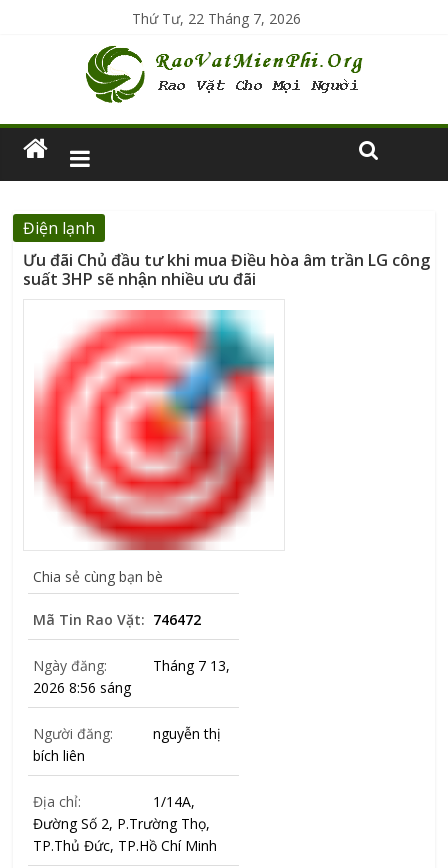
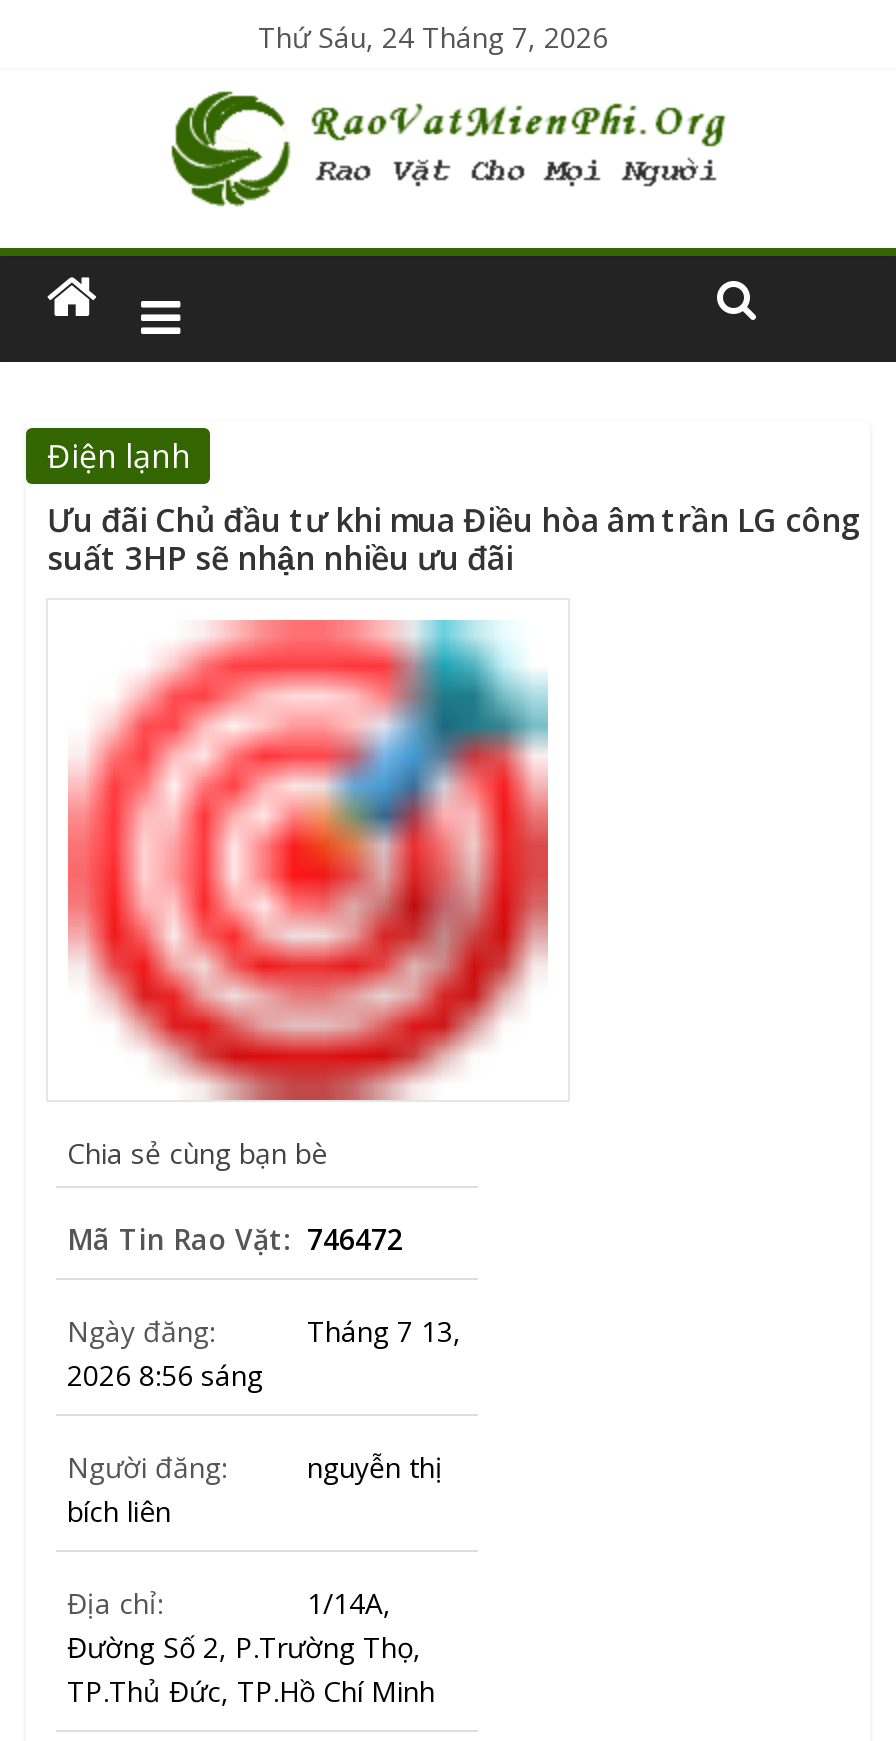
- Thứ Tư, 22 Tháng 7, 2026
+ Thứ Sáu, 24 Tháng 7, 2026
